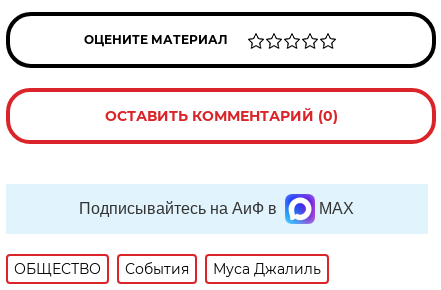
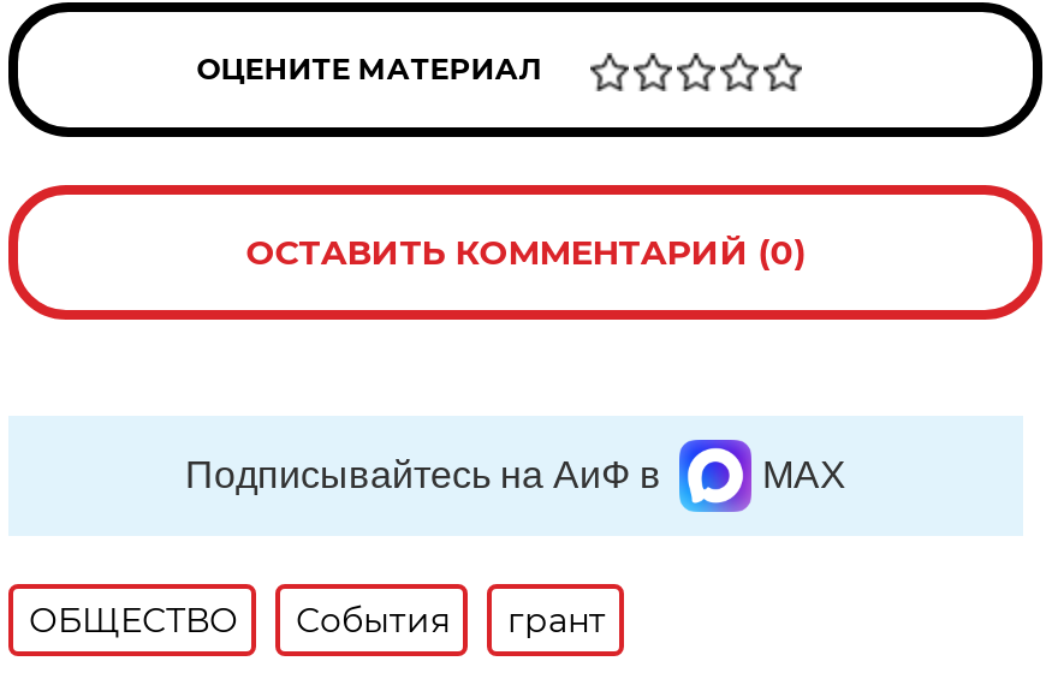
- Муса Джалиль
+ грант
